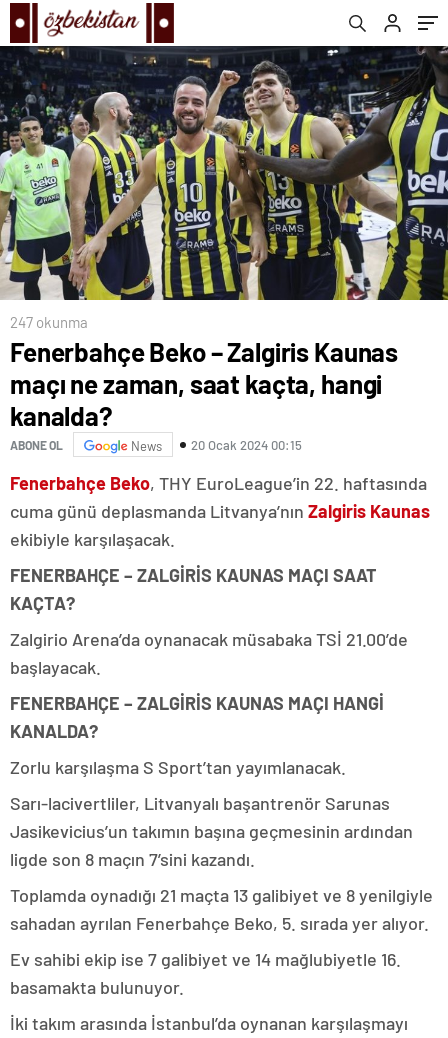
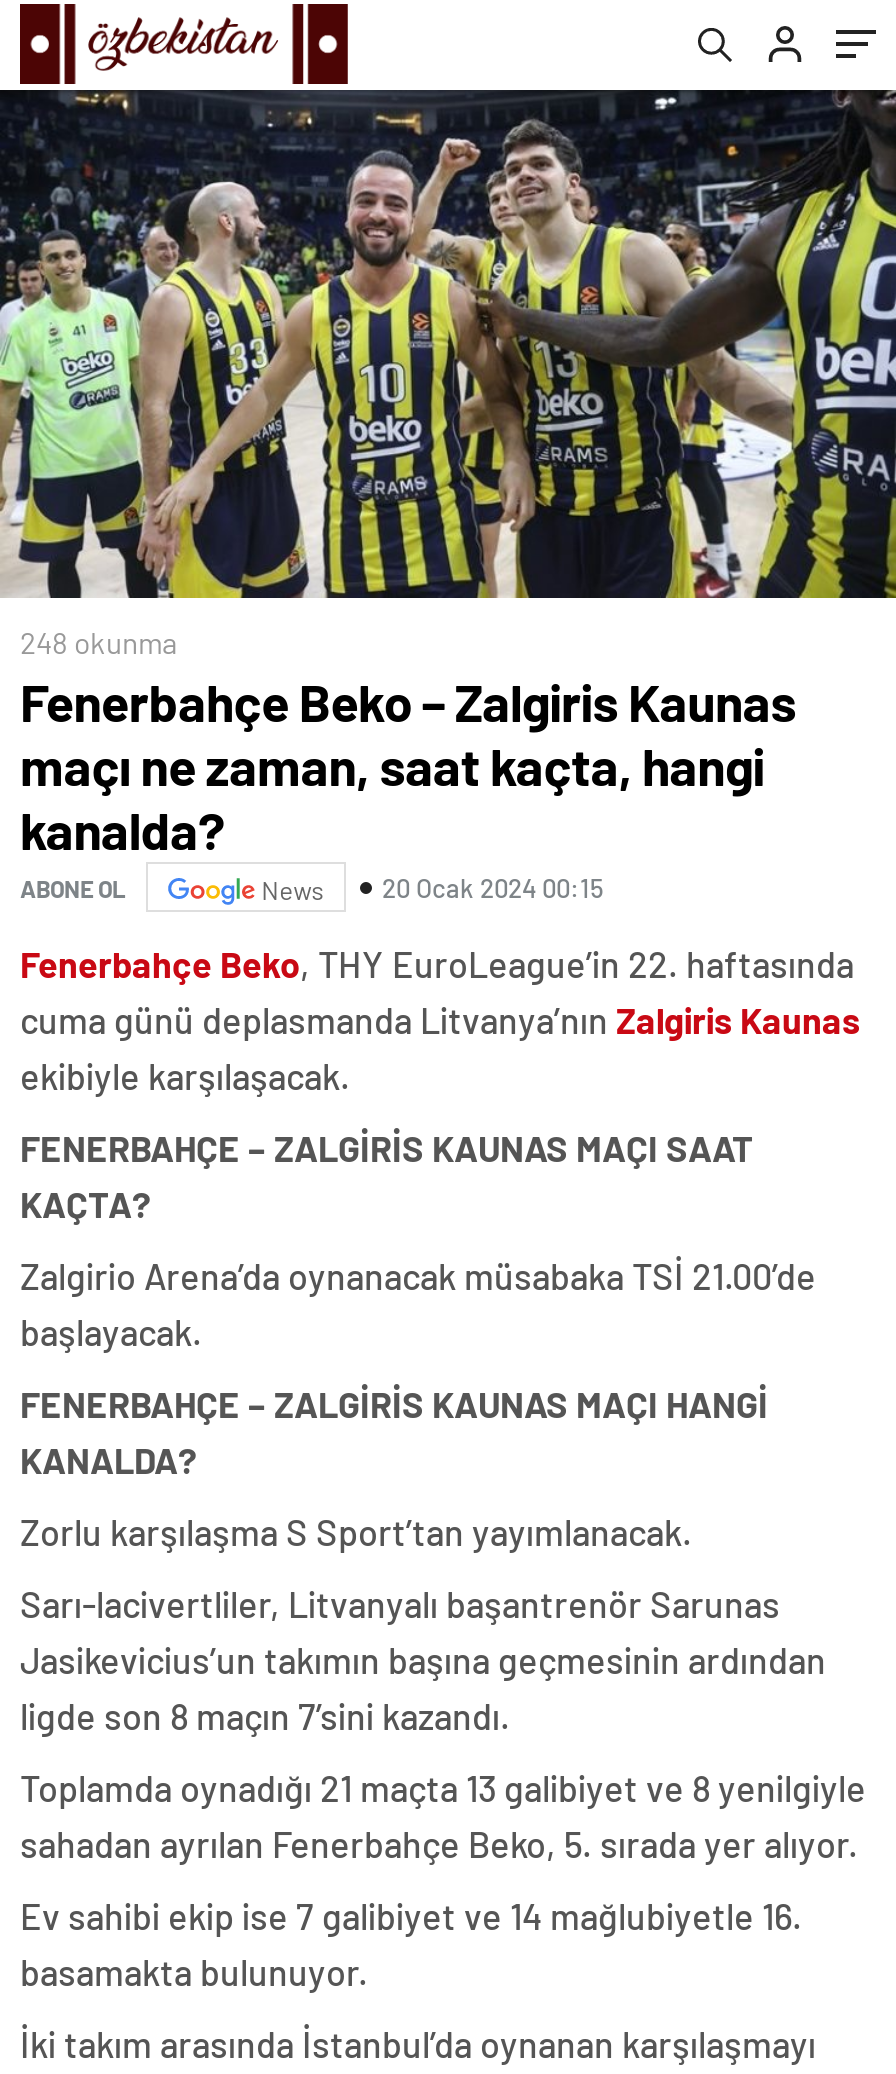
- 247 okunma
+ 248 okunma
